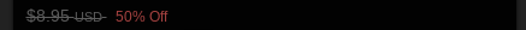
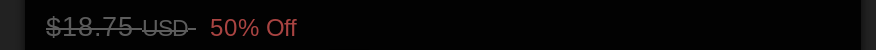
- $8.95USD 50% Off
+ $18.75USD 50% Off
